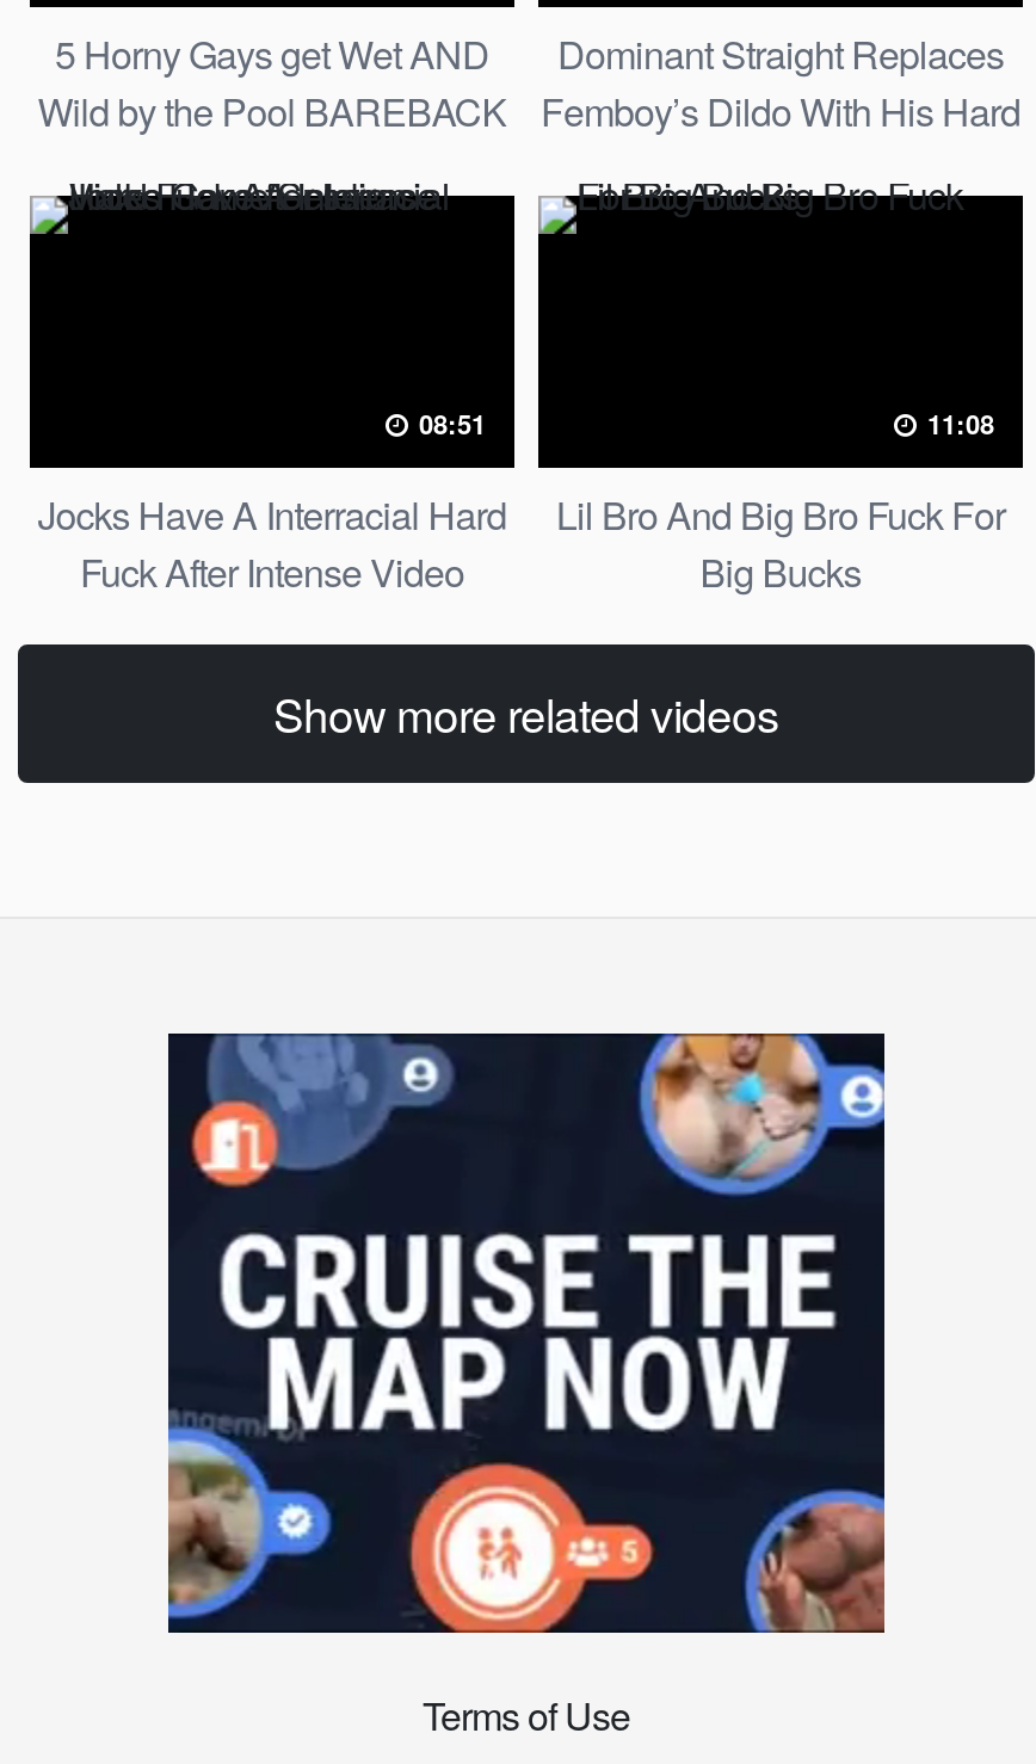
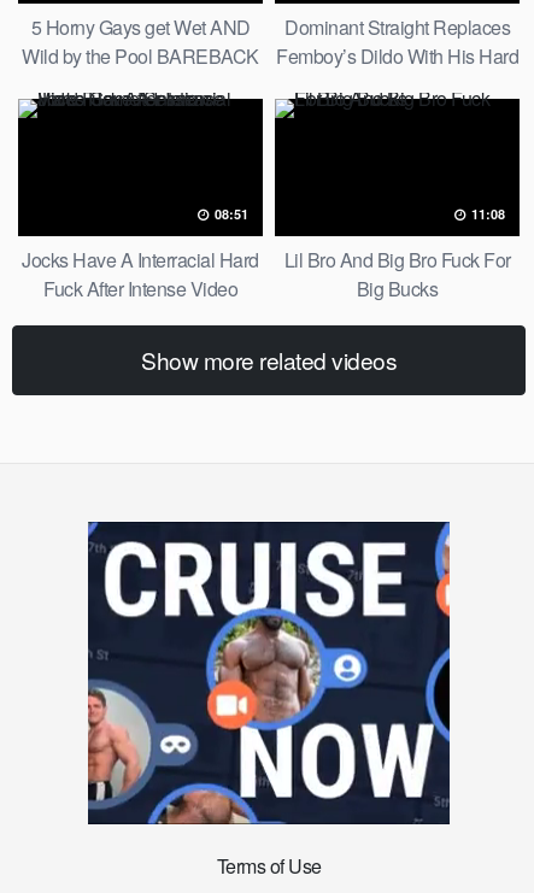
- [image]
+ [image]
